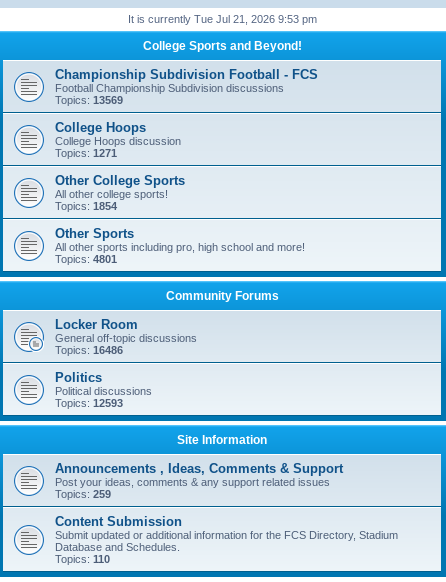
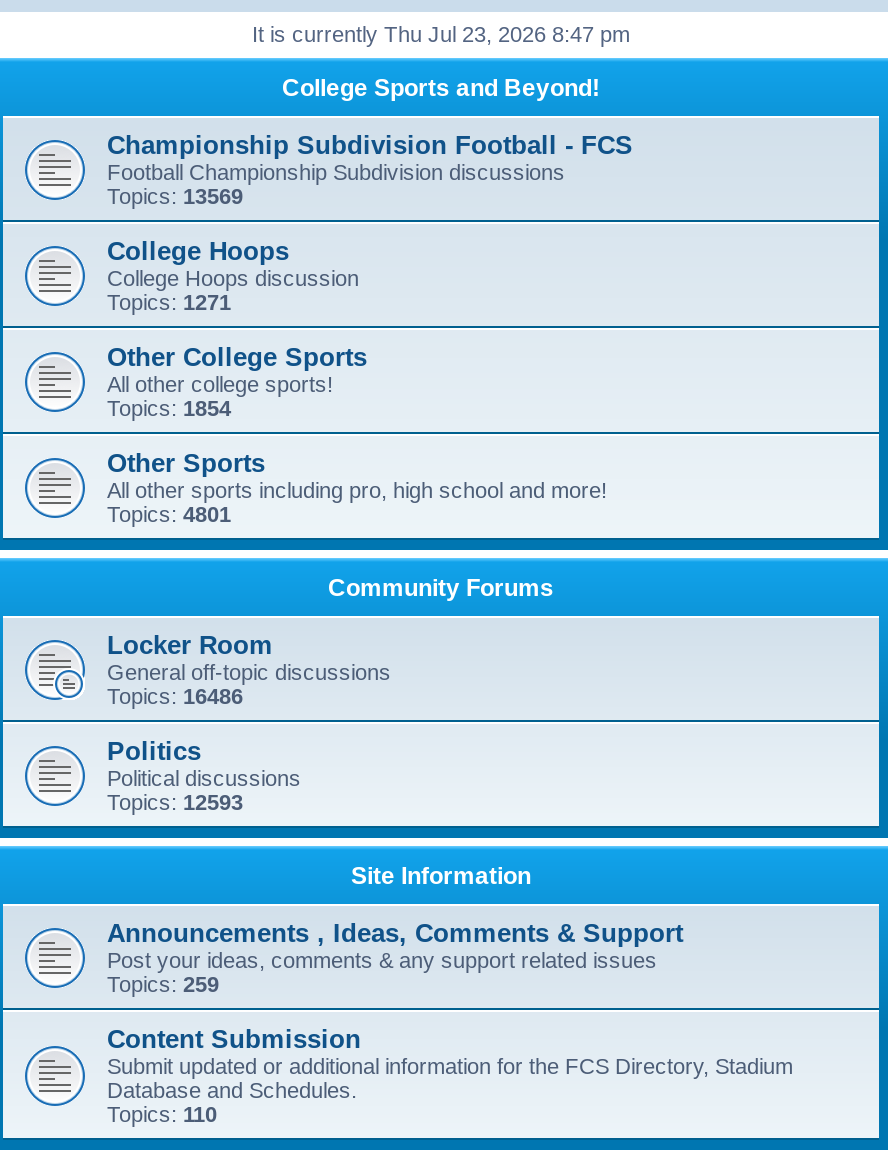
- It is currently Tue Jul 21, 2026 9:53 pm
+ It is currently Thu Jul 23, 2026 8:47 pm
